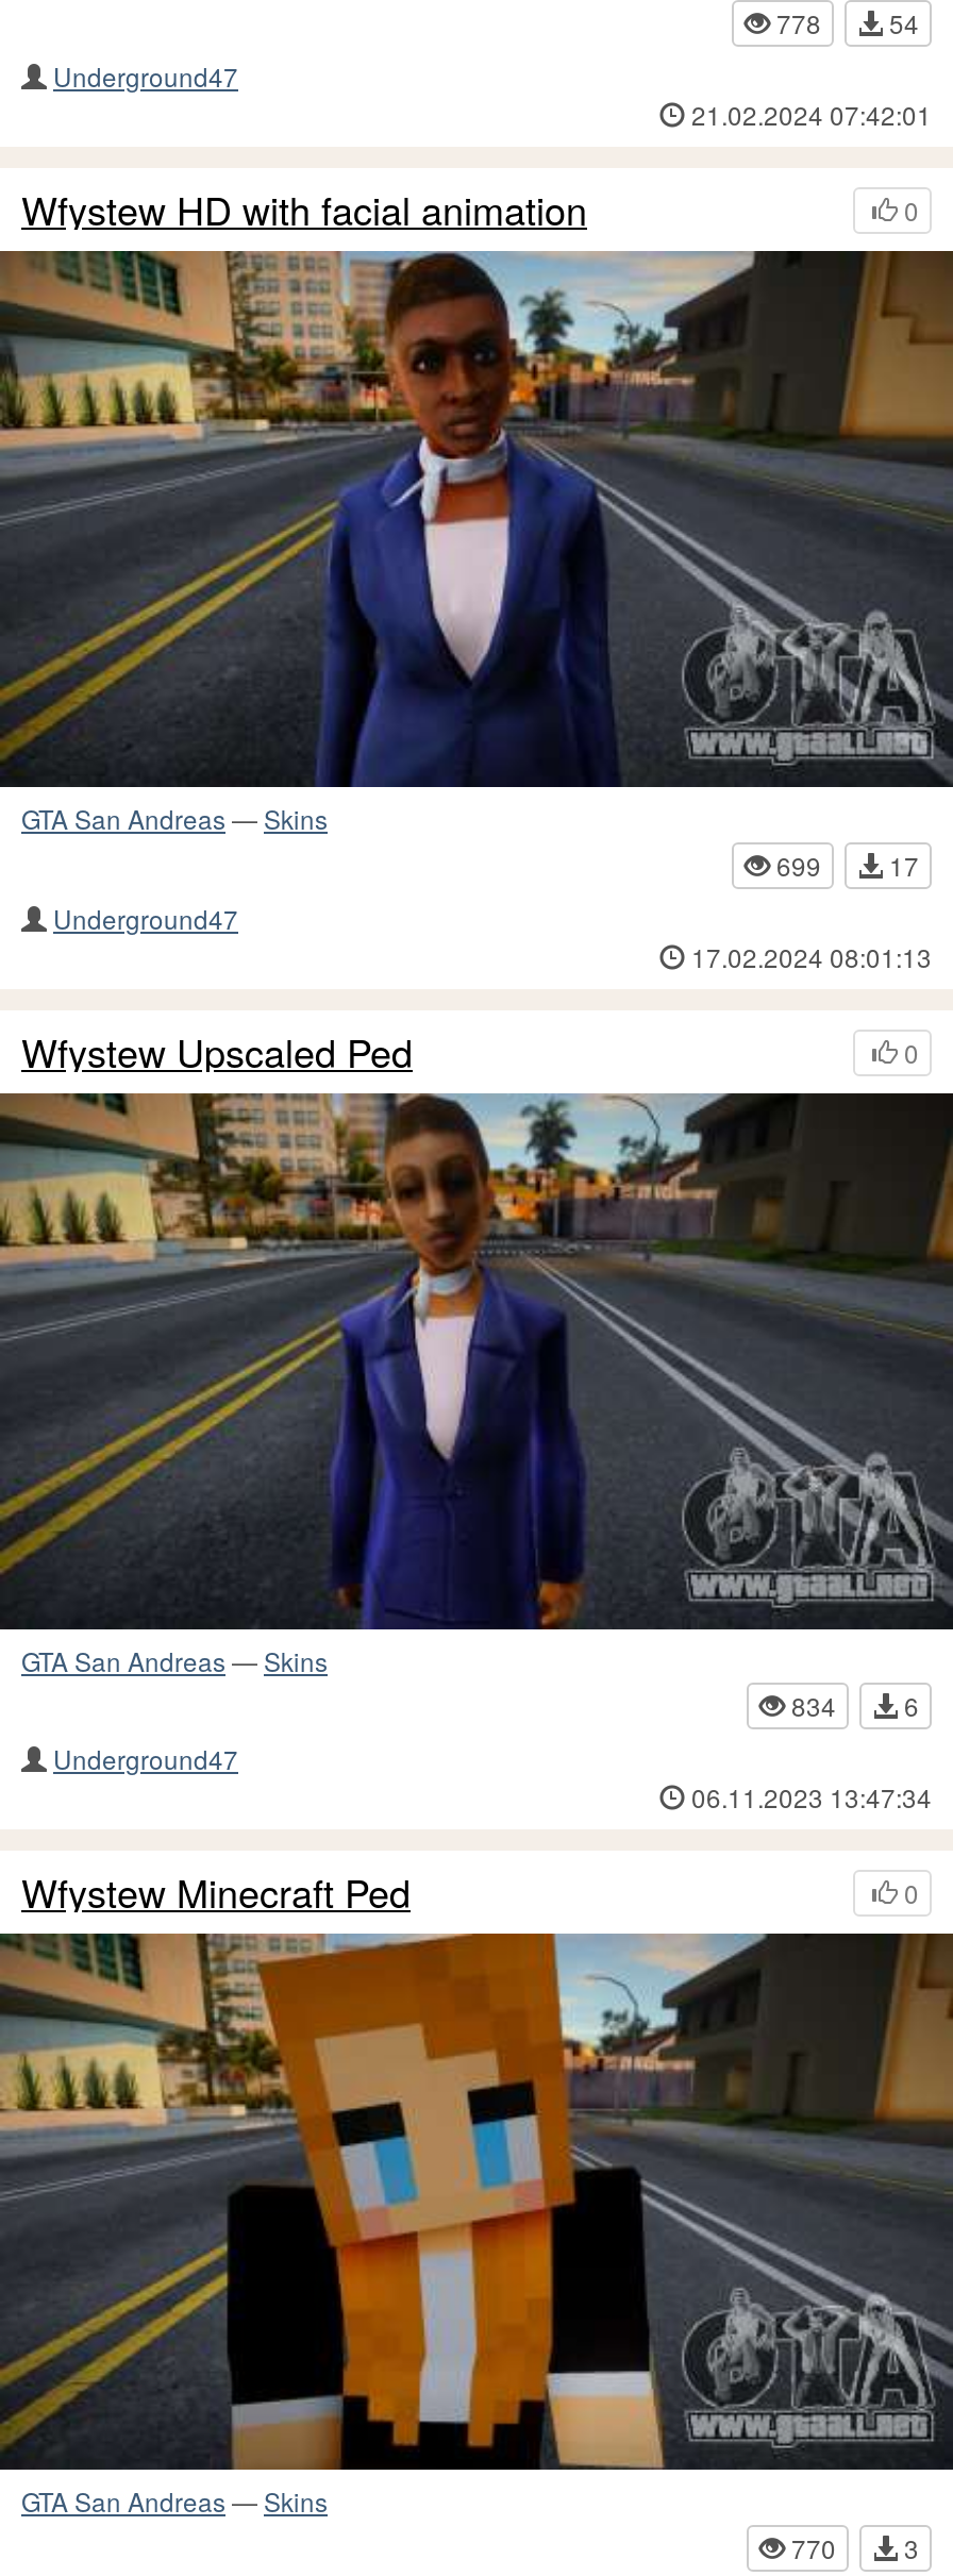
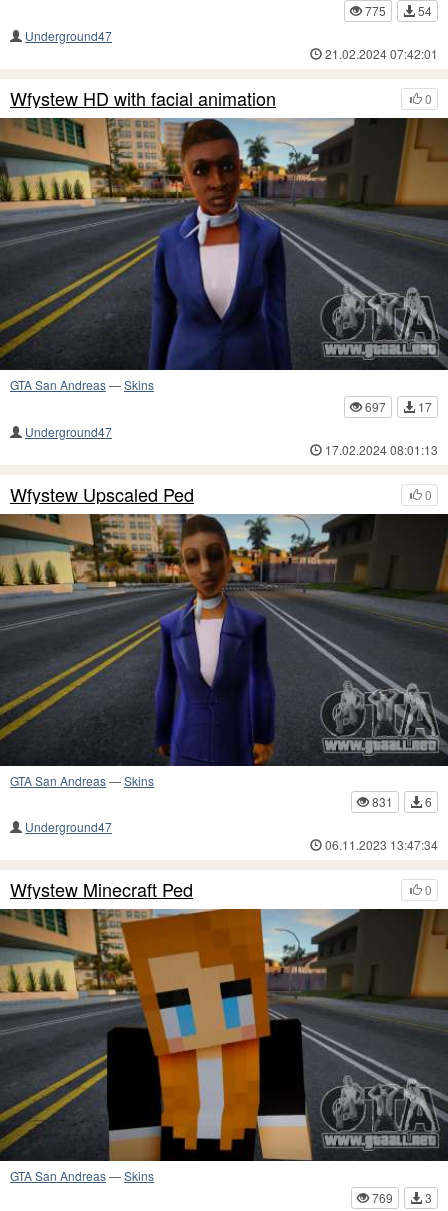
- 778 54
+ 775 54

- 699 17
+ 697 17

- 834 6
+ 831 6

- 770 3
+ 769 3
